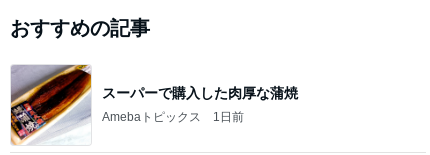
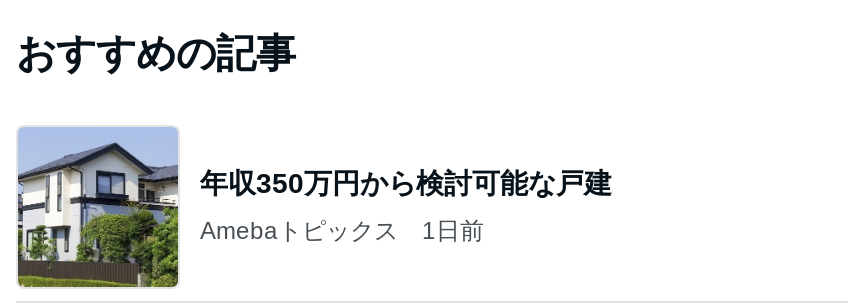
- [image]
- スーパーで購入した肉厚な蒲焼
+ [image]
+ 年収350万円から検討可能な戸建
